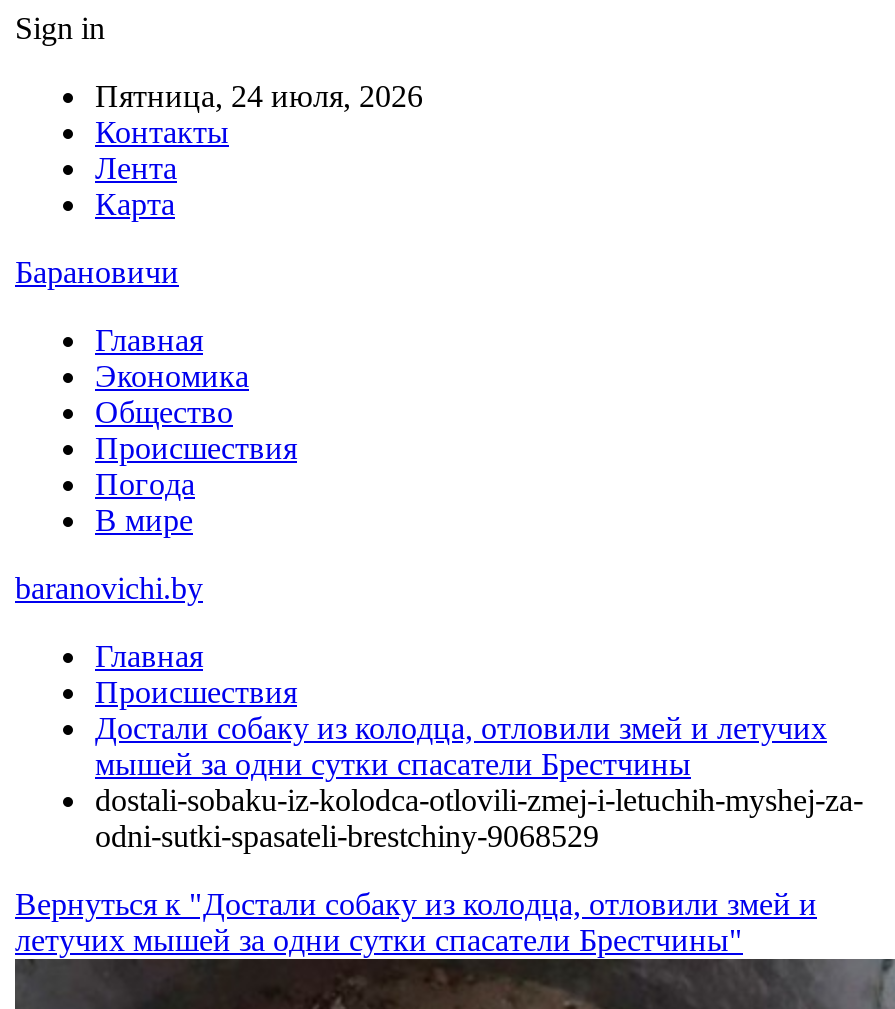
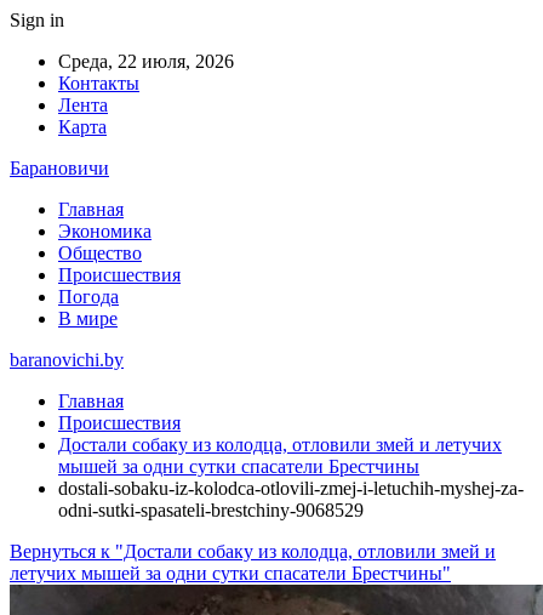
- Пятница, 24 июля, 2026
+ Среда, 22 июля, 2026
